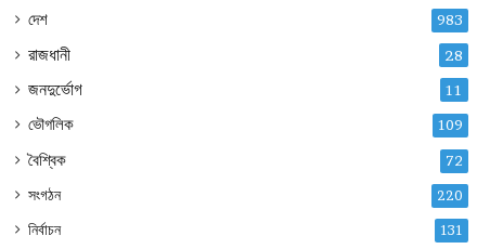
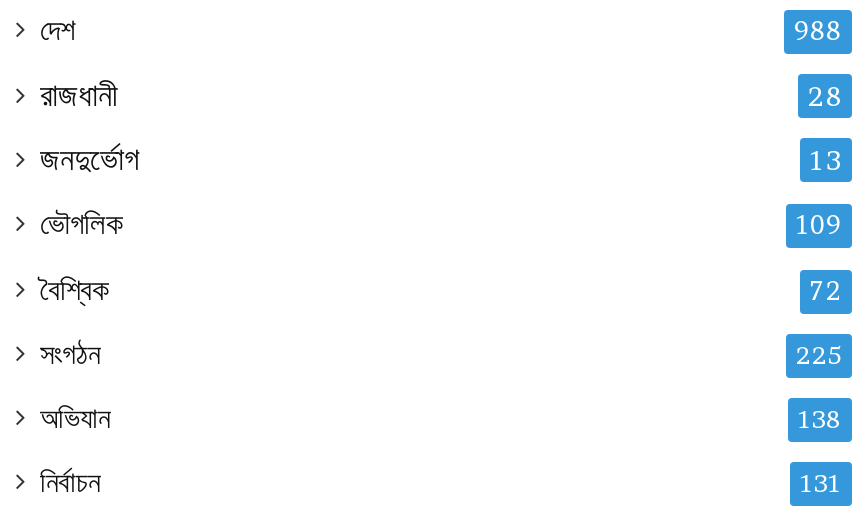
- 983
+ 988

- 11
+ 13

- 220
+ 225
+ অভিযান
+ 138
